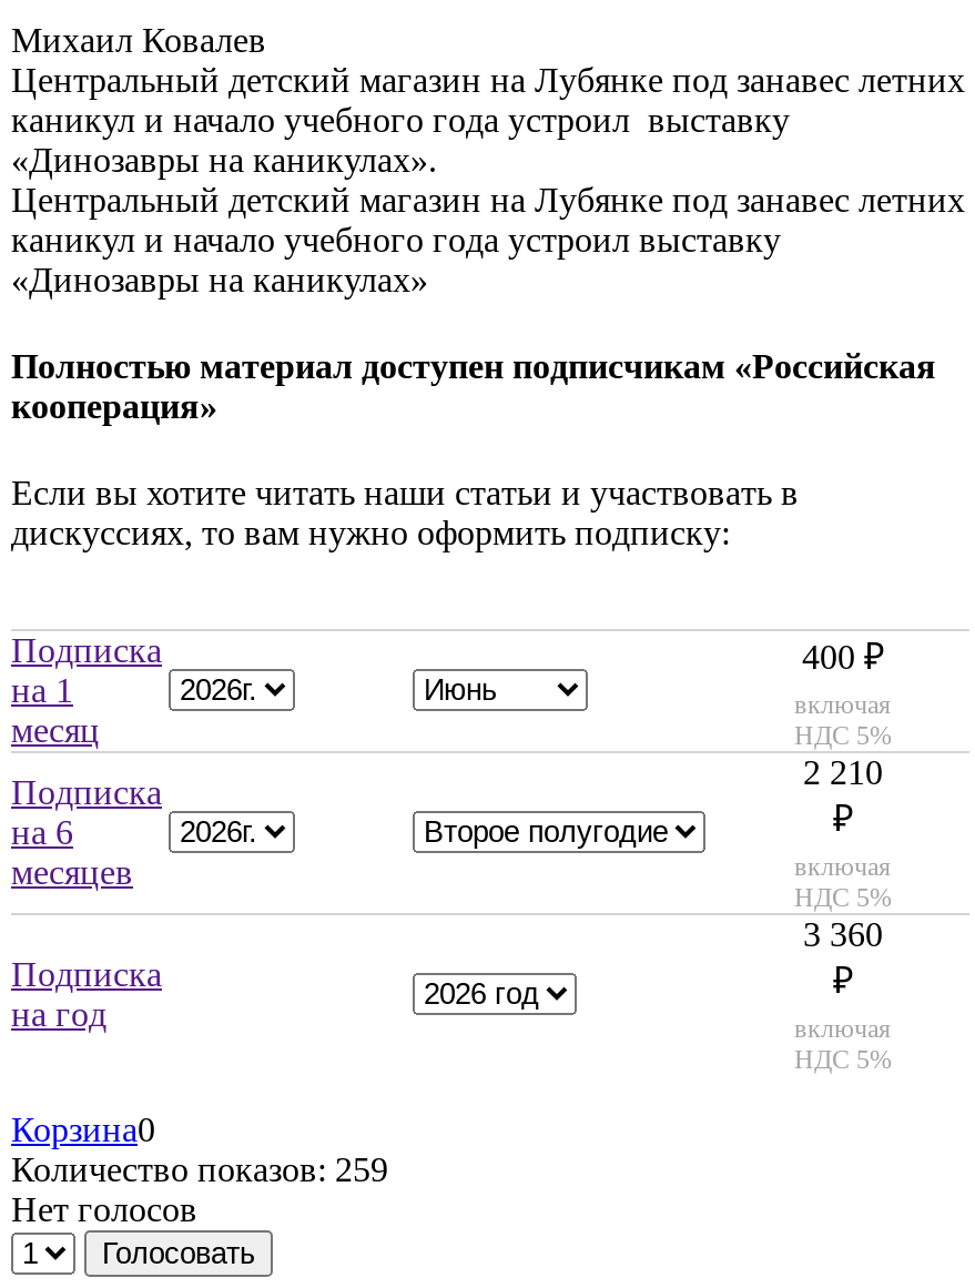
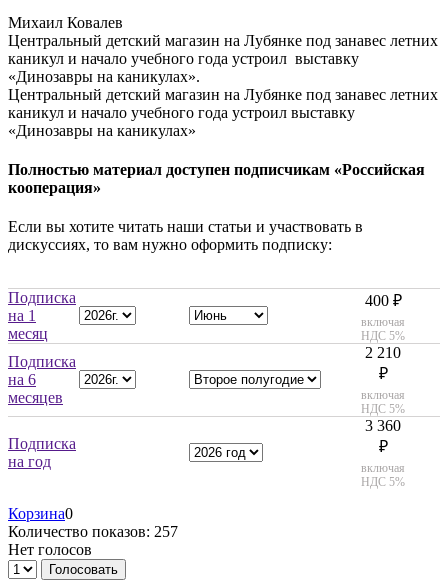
- Количество показов: 259
+ Количество показов: 257
